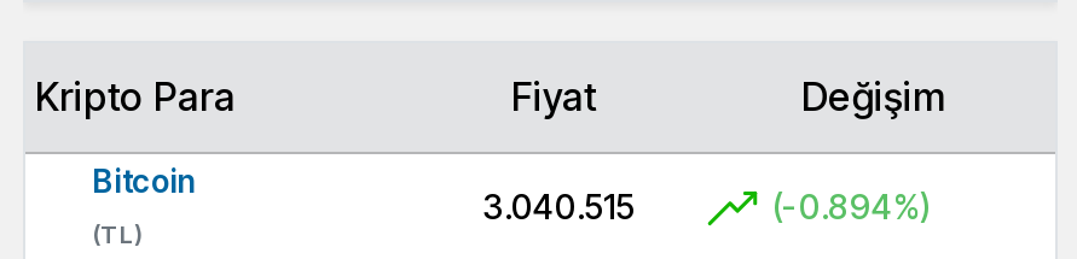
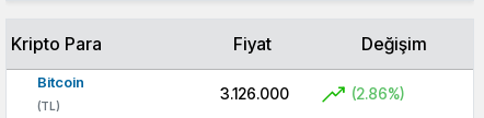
- 3.040.515
+ 3.126.000

- (-0.894%)
+ (2.86%)
